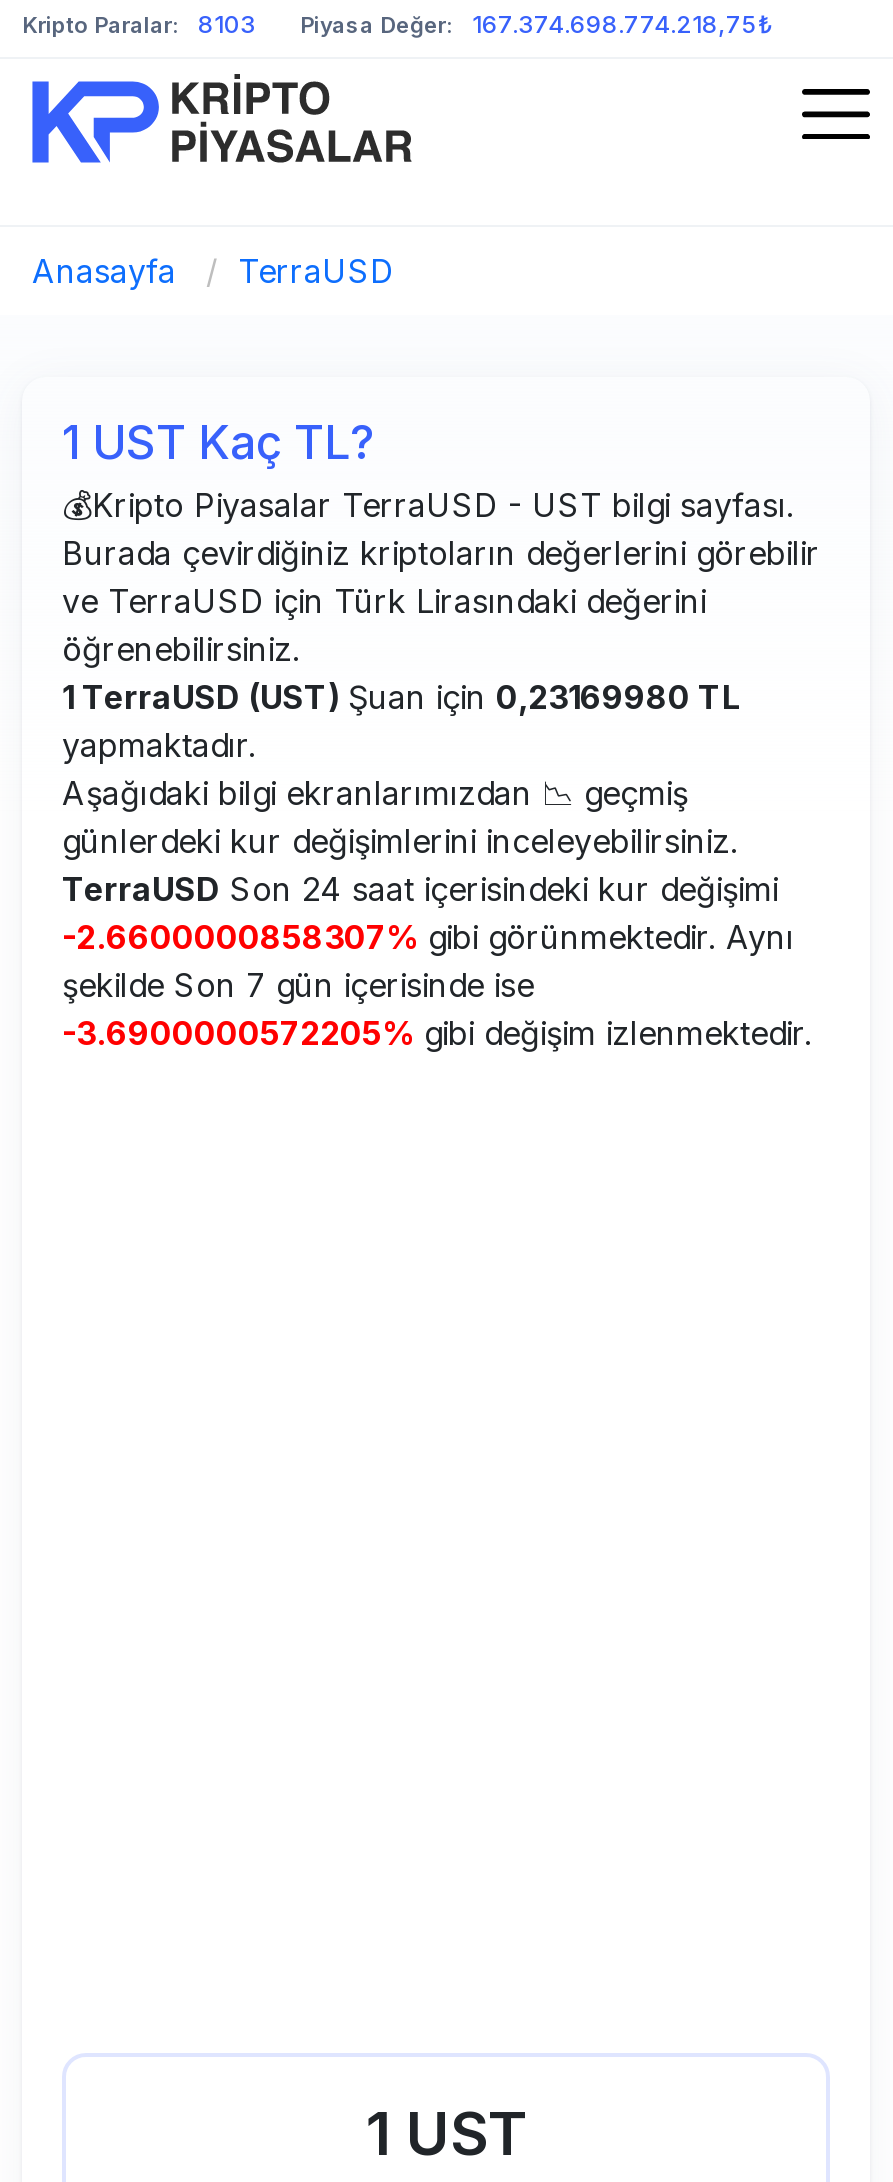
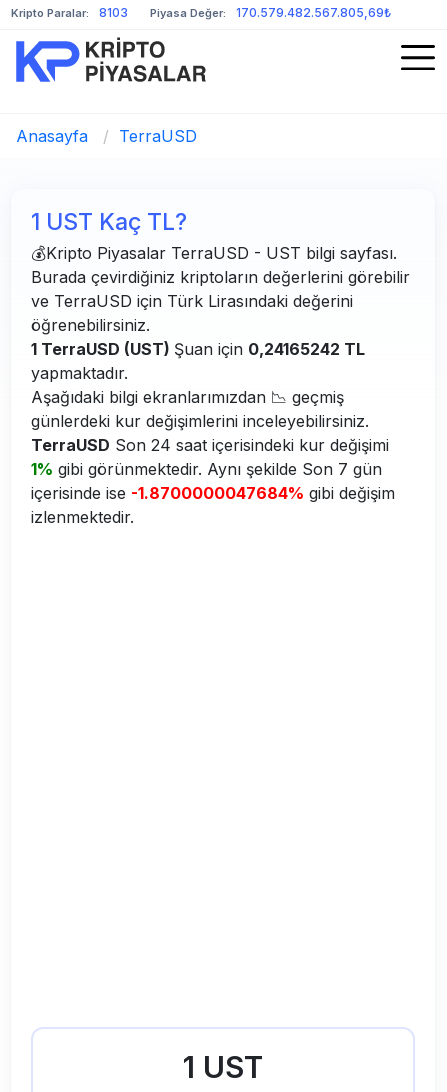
- Kripto Paralar: 8103 Piyasa Değer: 167.374.698.774.218,75₺
+ Kripto Paralar: 8103 Piyasa Değer: 170.579.482.567.805,69₺

- 1 TerraUSD (UST) Şuan için 0,23169980 TL
+ 1 TerraUSD (UST) Şuan için 0,24165242 TL

- -2.6600000858307% gibi görünmektedir. Aynı
- şekilde Son 7 gün içerisinde ise
- -3.6900000572205% gibi değişim izlenmektedir.
+ 1% gibi görünmektedir. Aynı şekilde Son 7 gün
+ içerisinde ise -1.8700000047684% gibi değişim
+ izlenmektedir.
